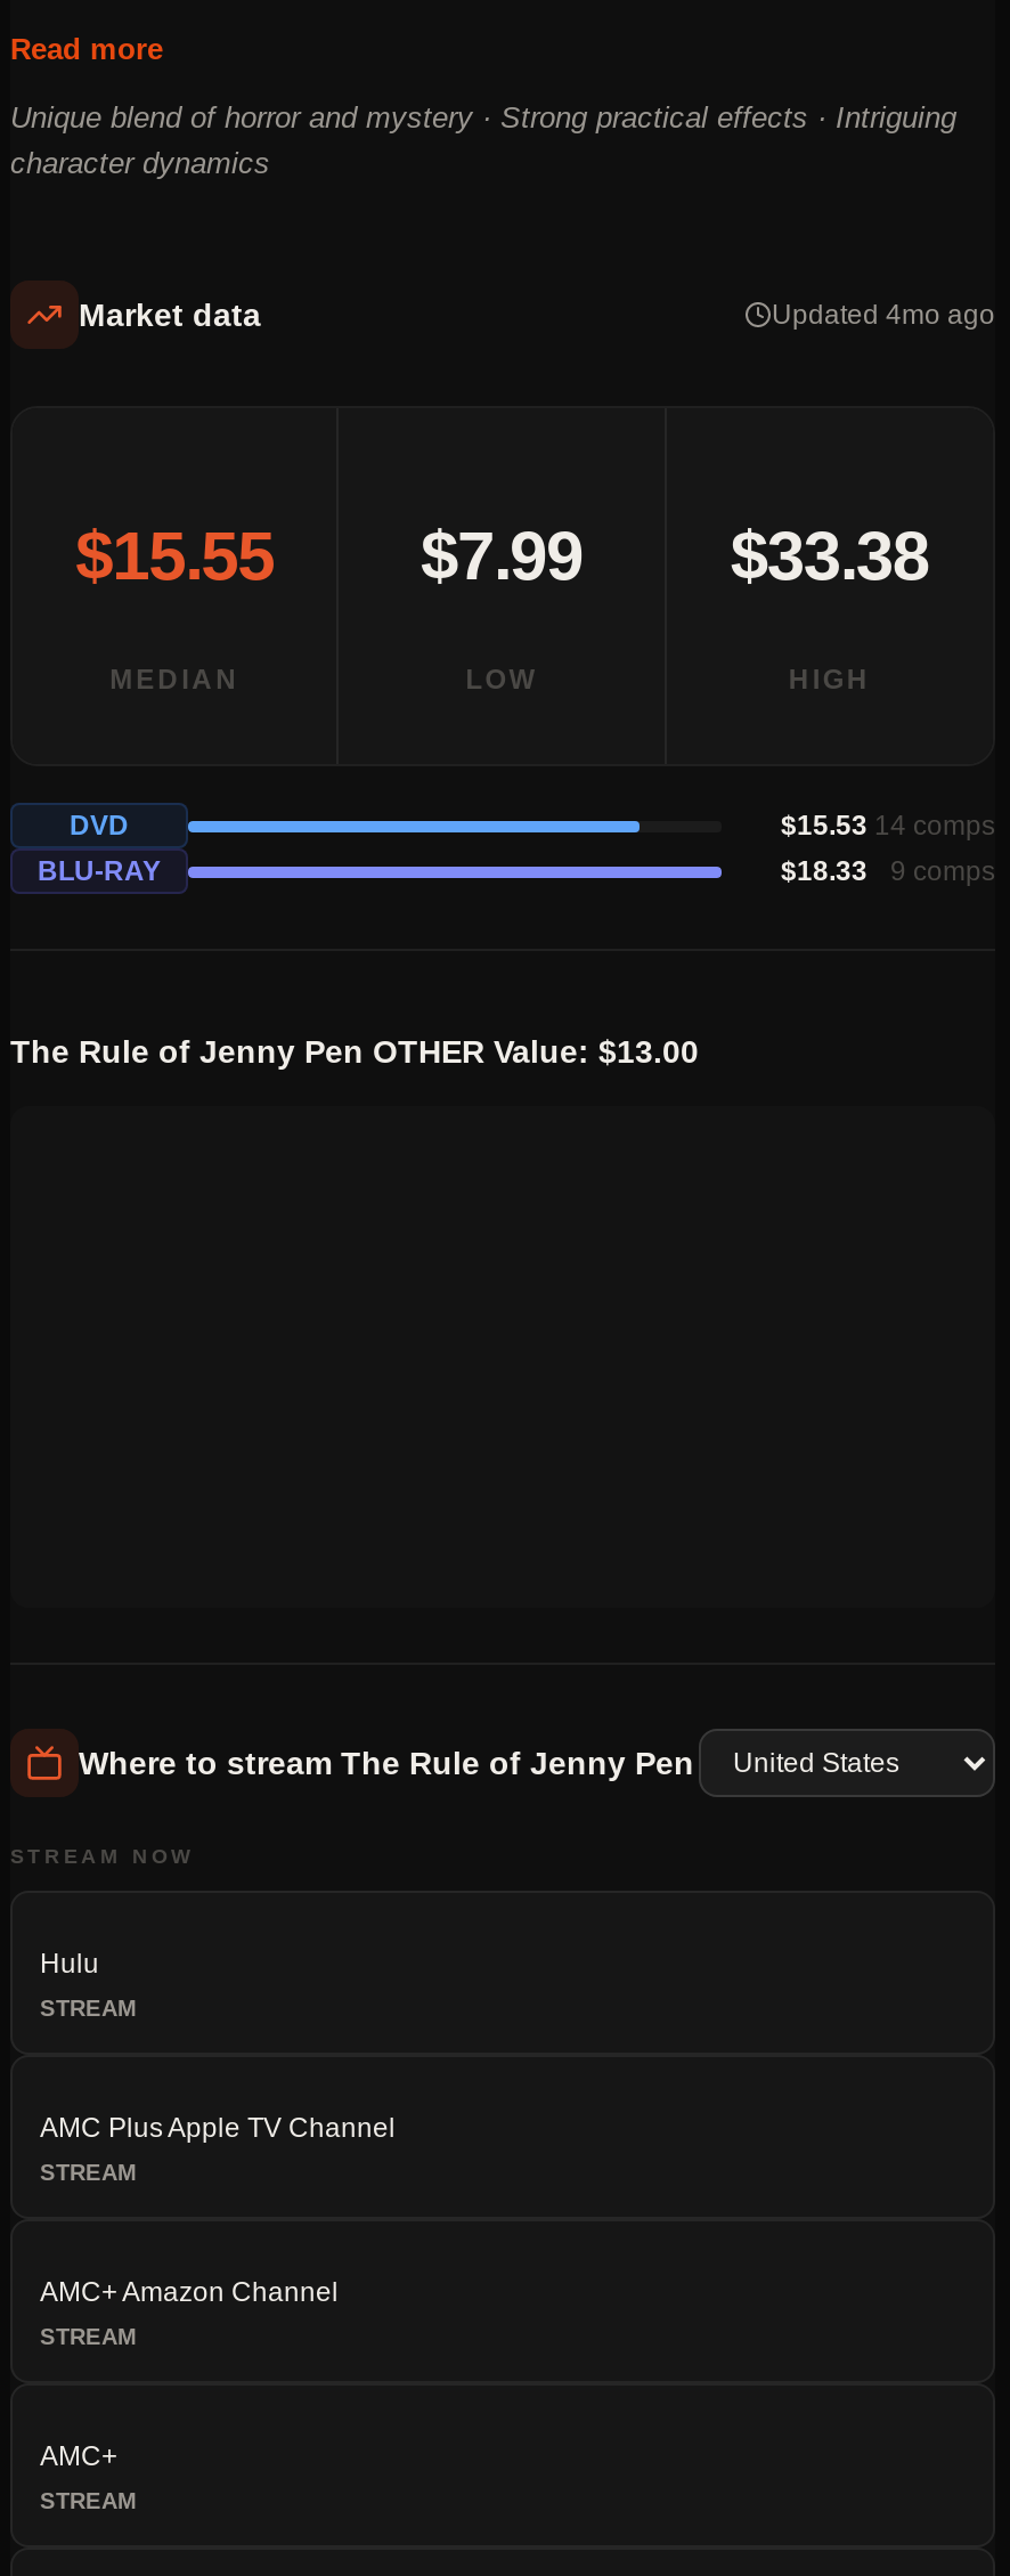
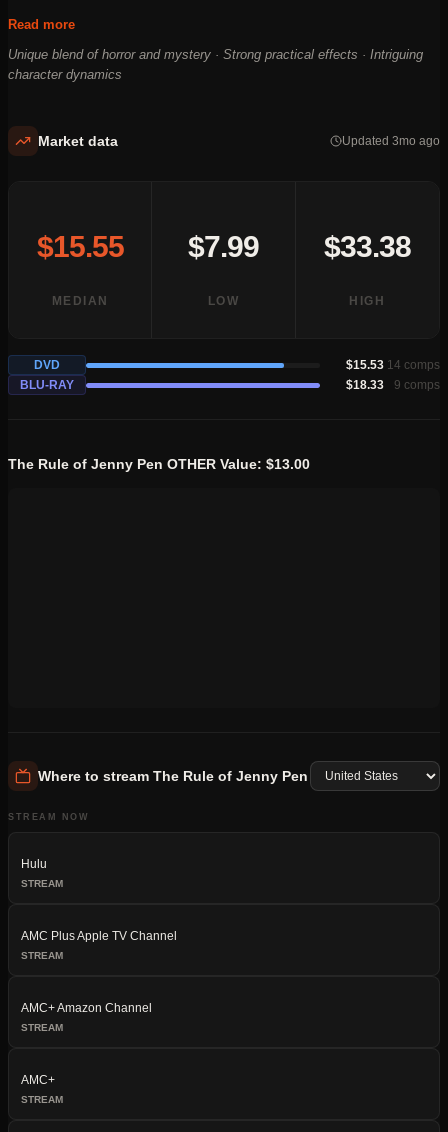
- Updated 4mo ago
+ Updated 3mo ago
